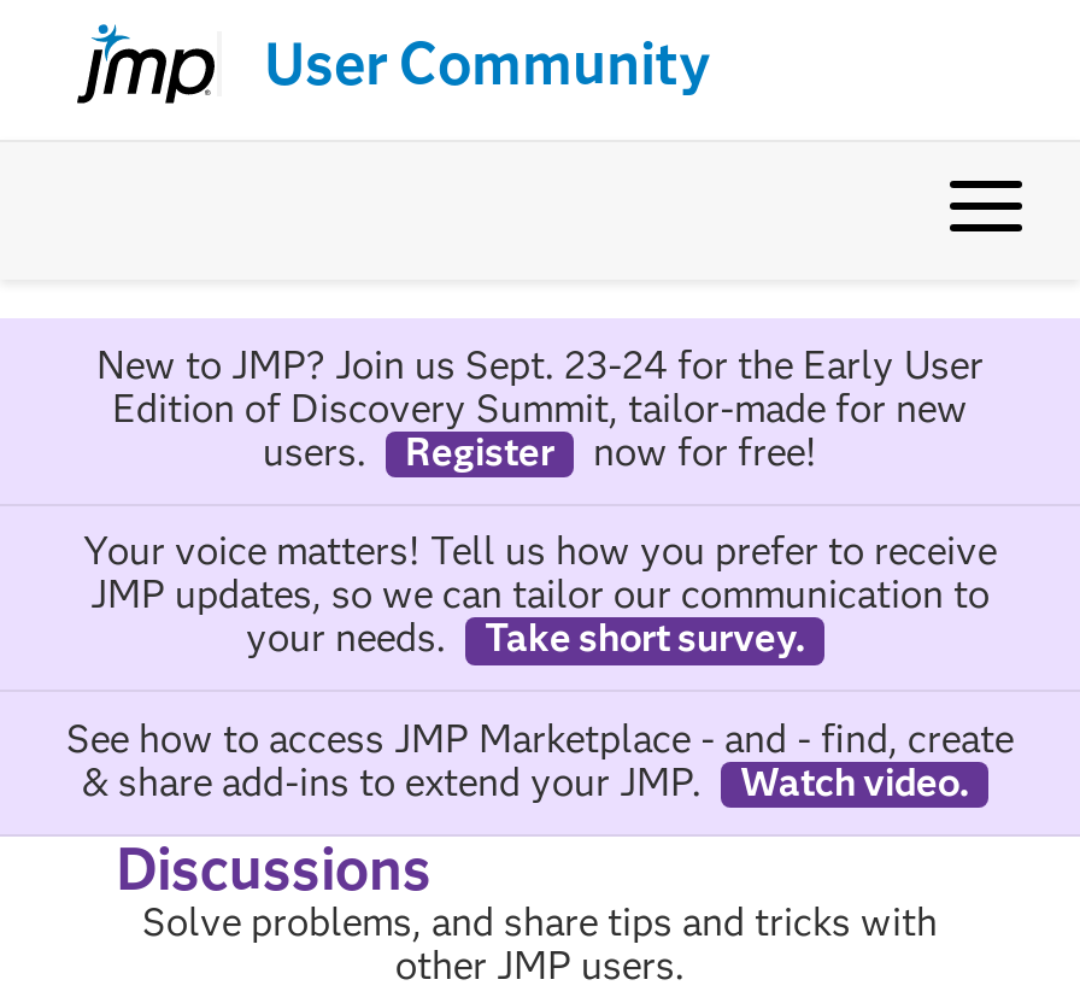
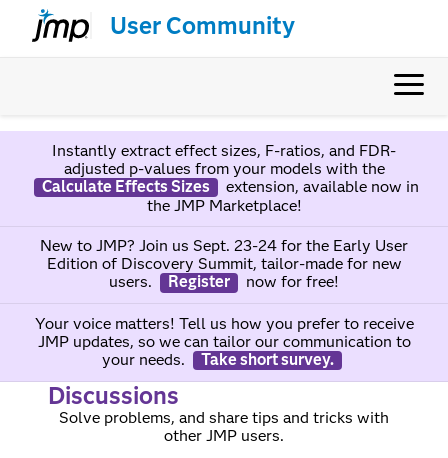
+ Instantly extract effect sizes, F-ratios, and FDR-
+ adjusted p-values from your models with the
+ Calculate Effects Sizes
+ extension, available now in
+ the JMP Marketplace!

moved down: New to JMP? Join us Sept. 23-24 for the Early User | Edition of Discovery Summit, tailor-made for new | users. | ... | your needs. | Take short survey.

- See how to access JMP Marketplace - and - find, create
- & share add-ins to extend your JMP.
- Watch video.
